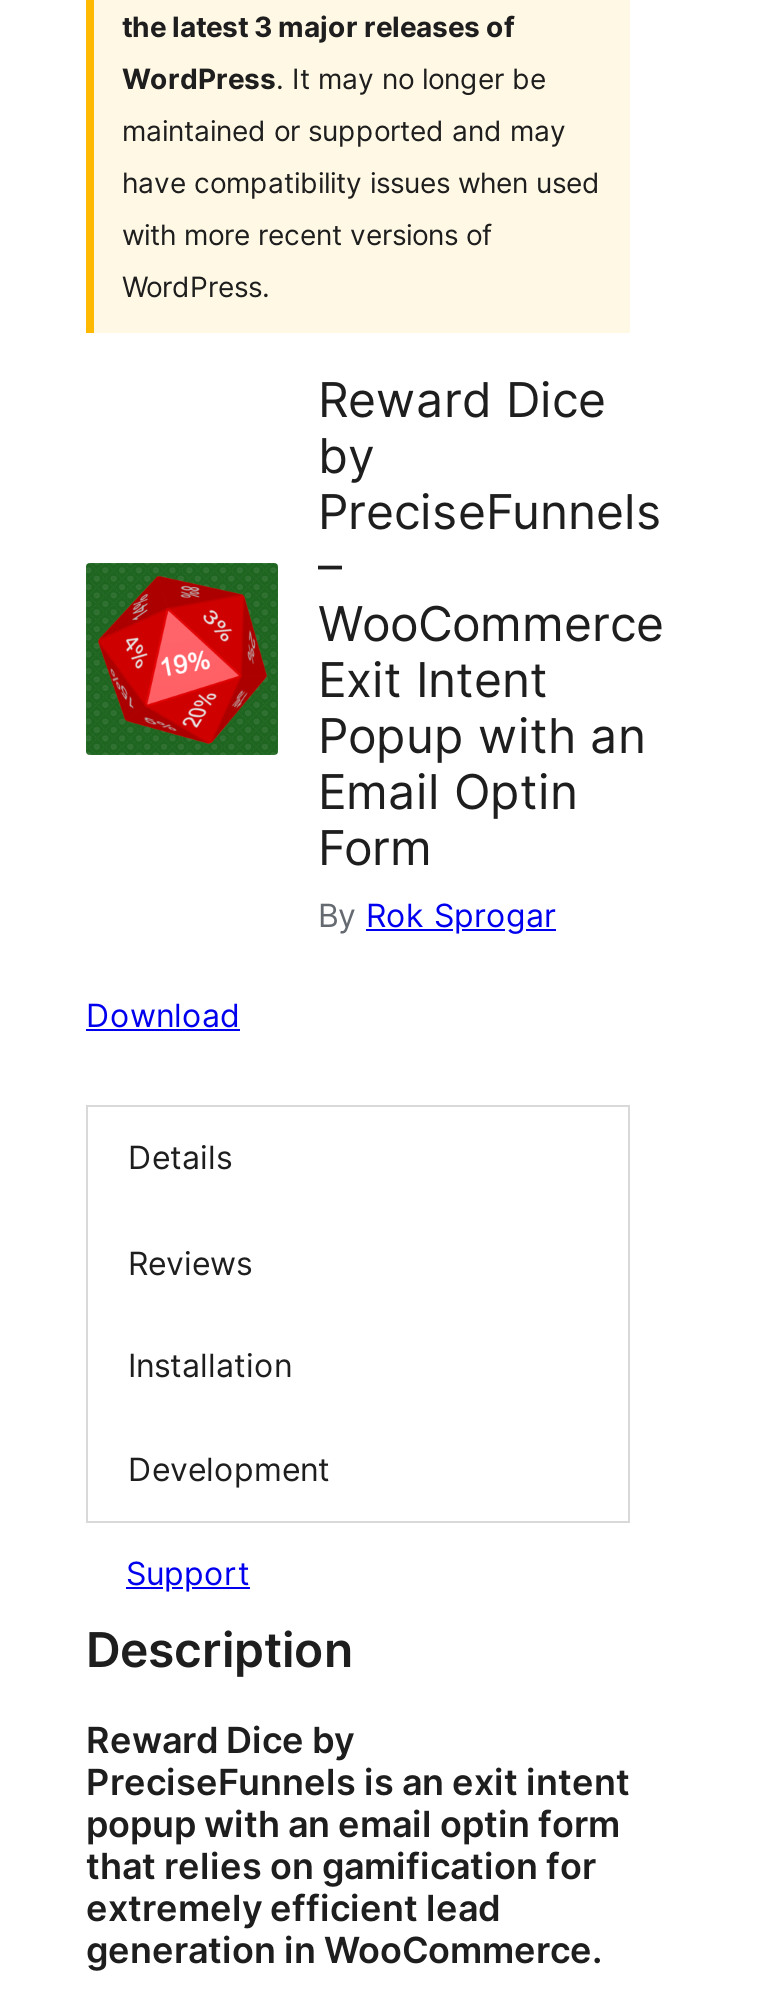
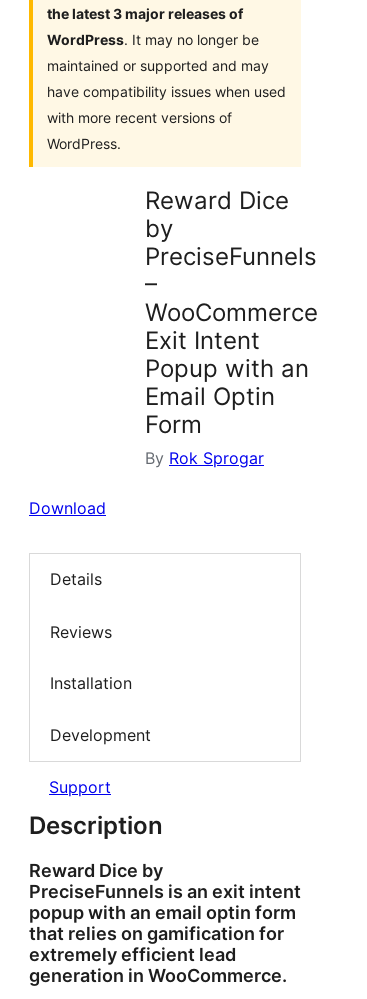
- [image]
